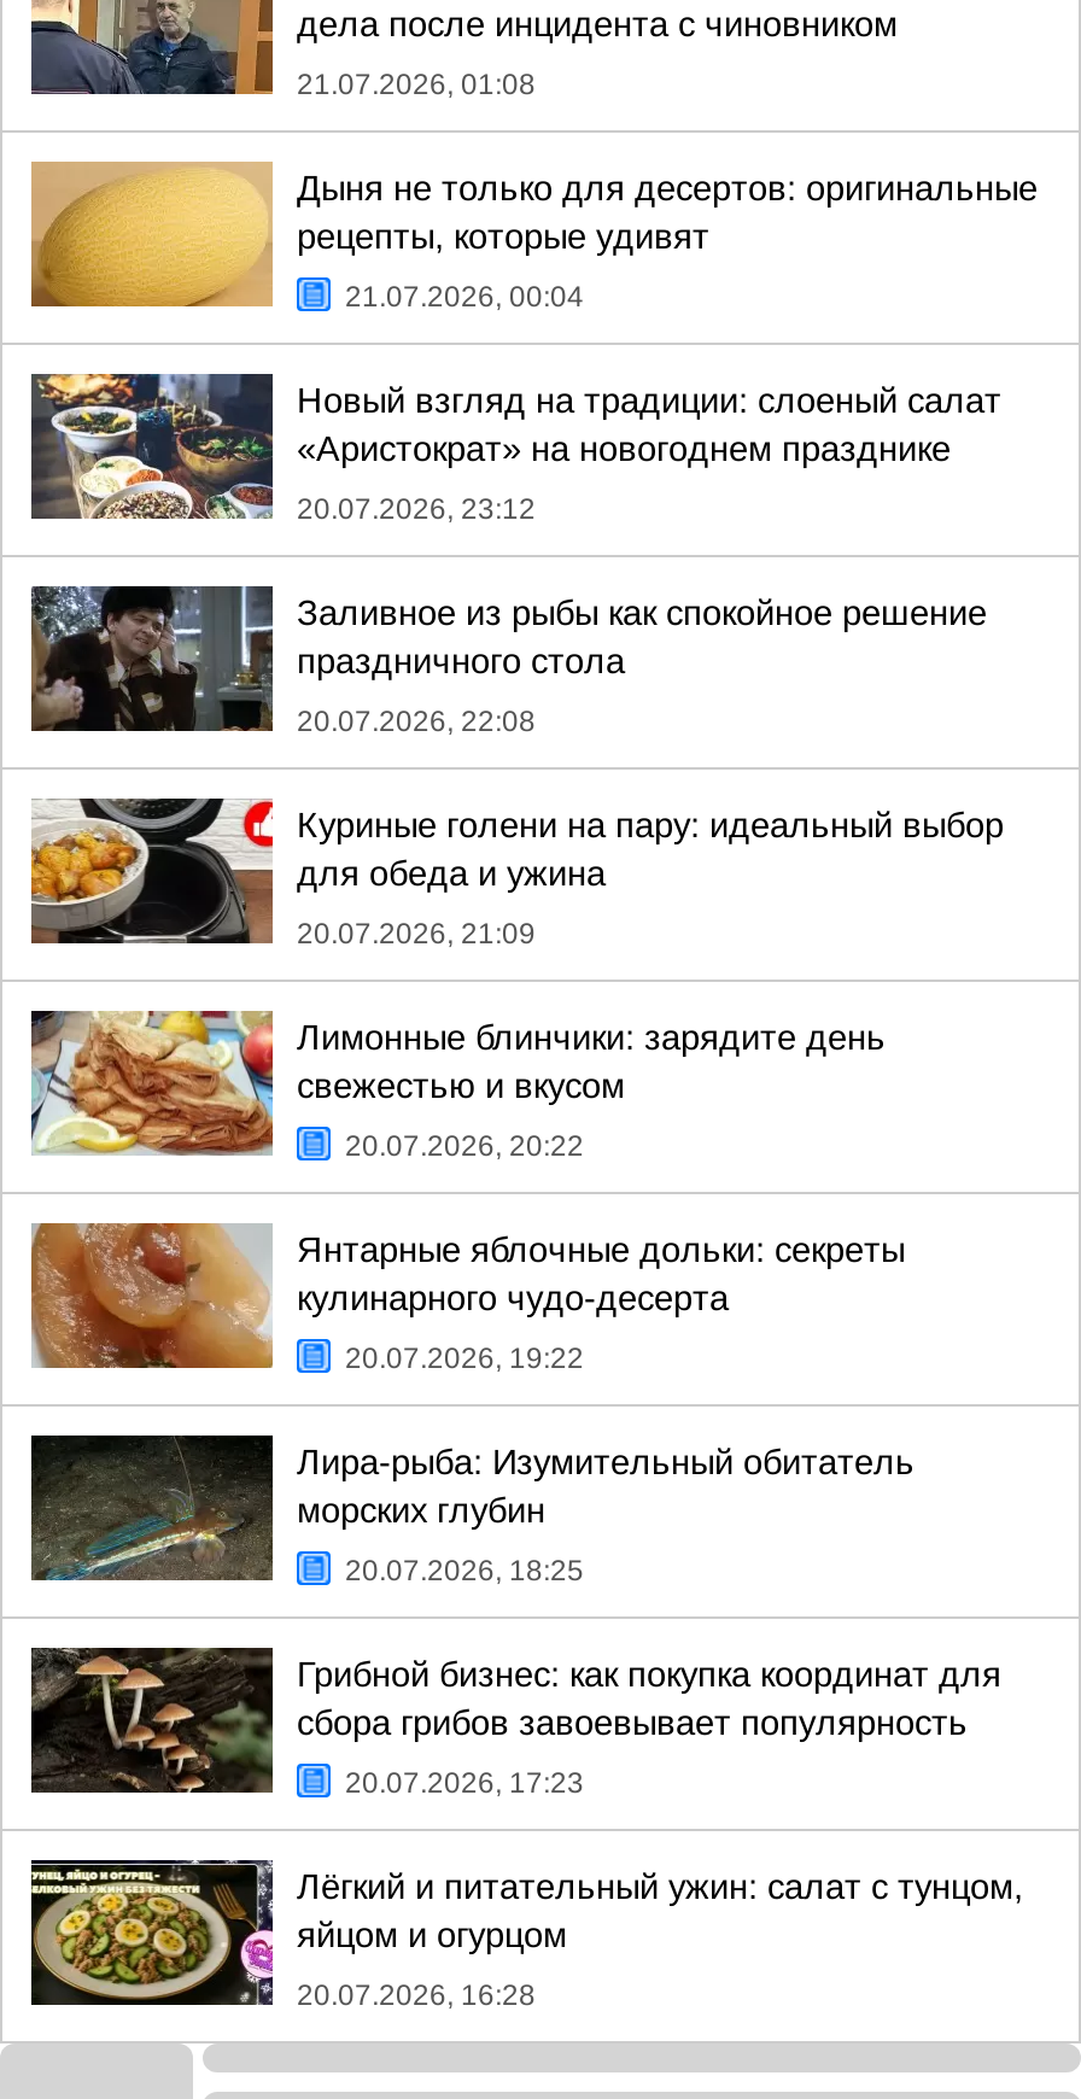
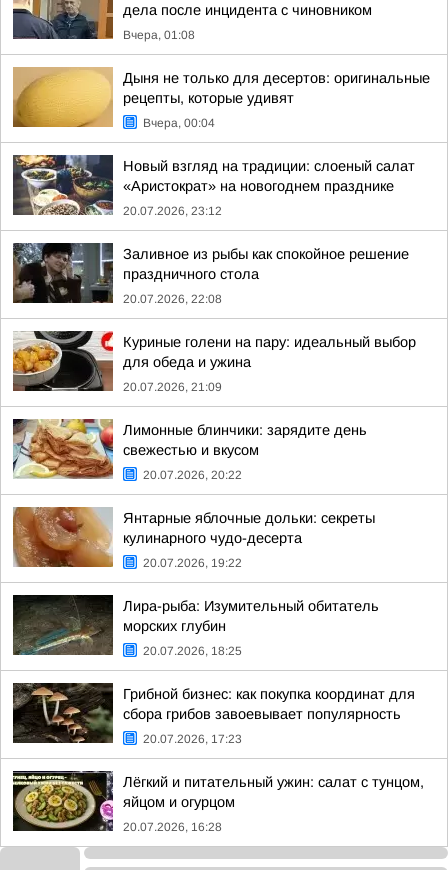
- 21.07.2026, 01:08
+ Вчера, 01:08

- 21.07.2026, 00:04
+ Вчера, 00:04
